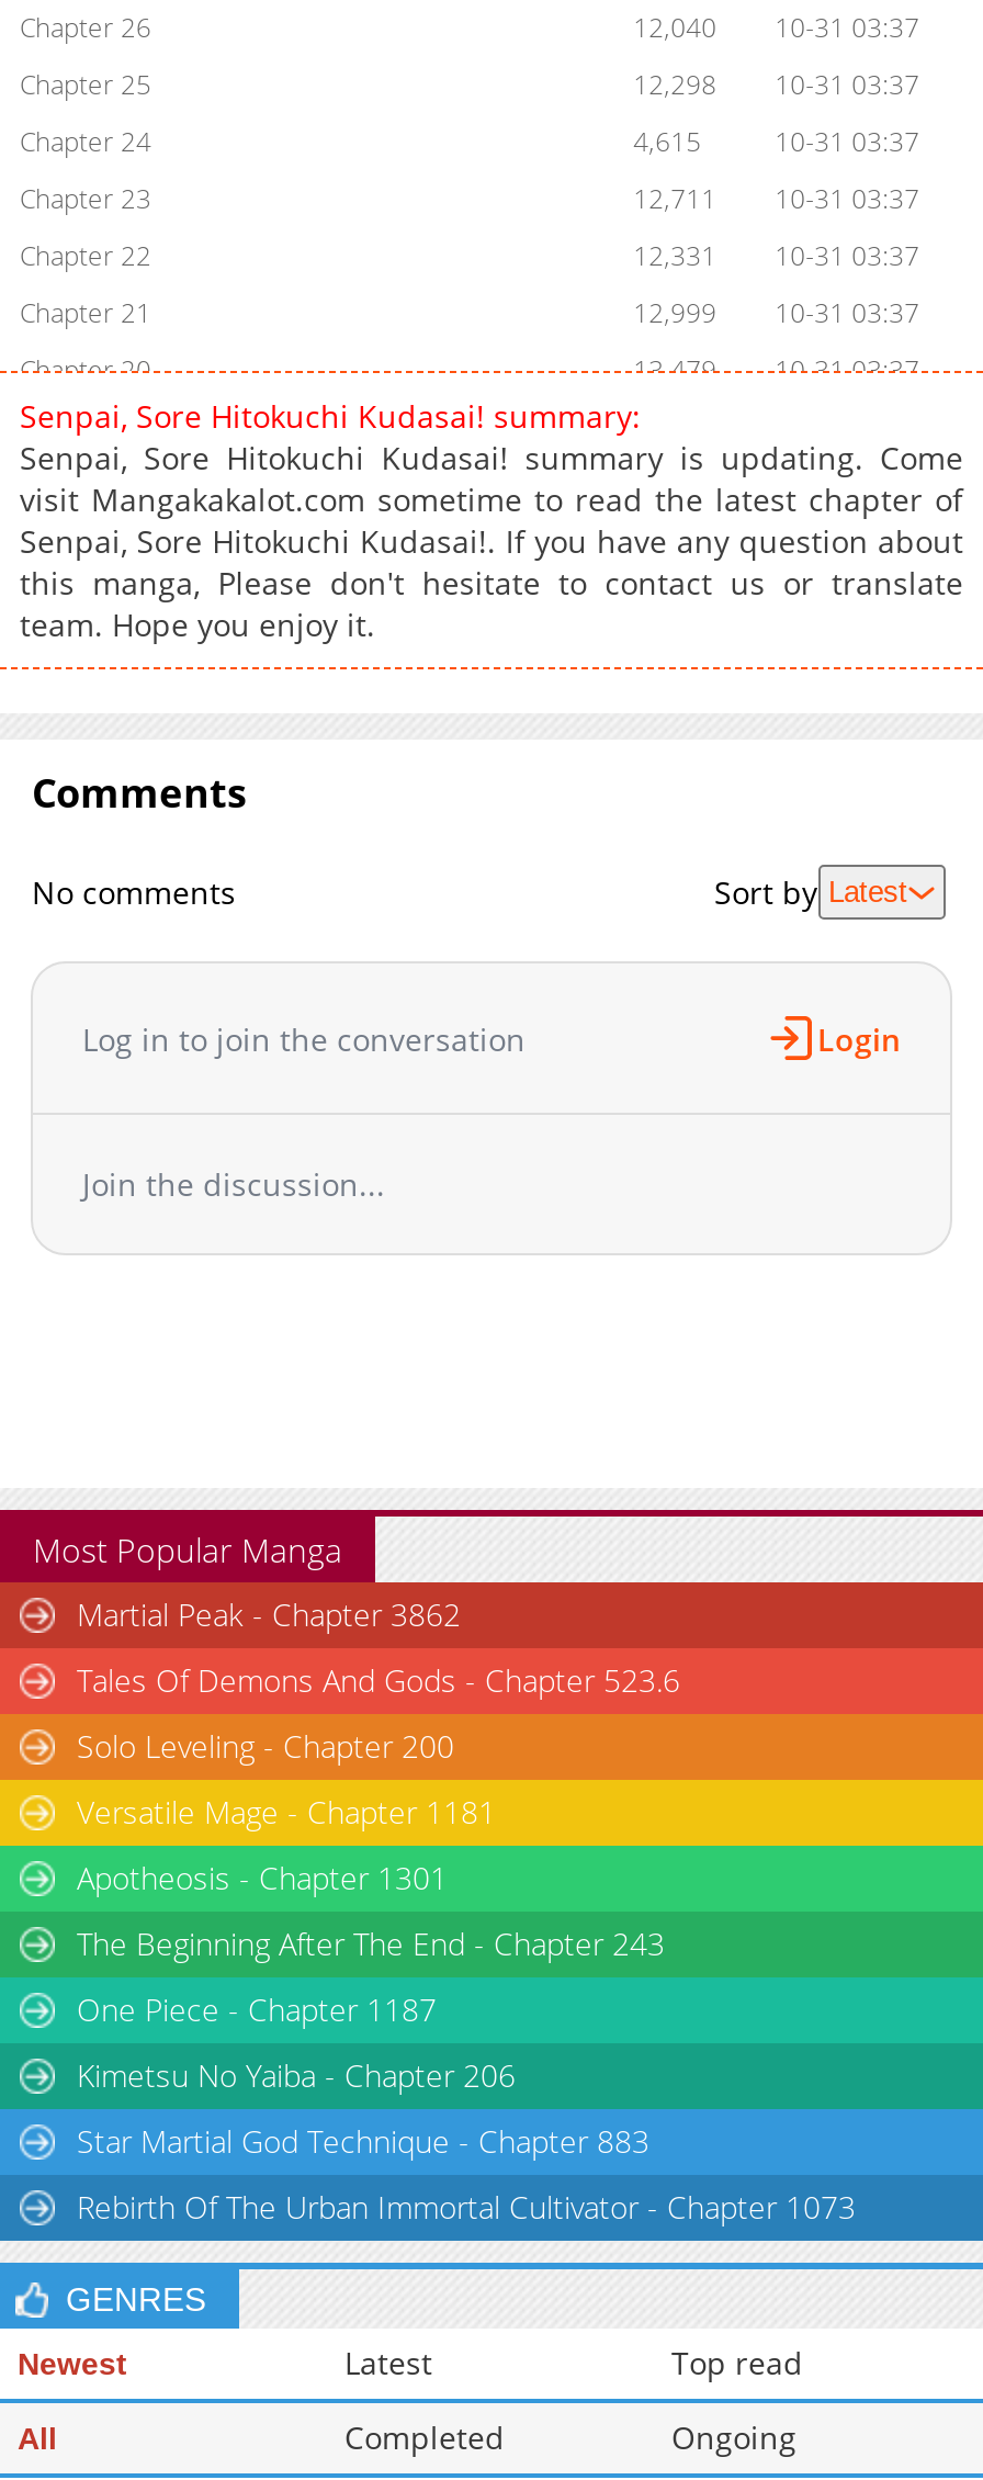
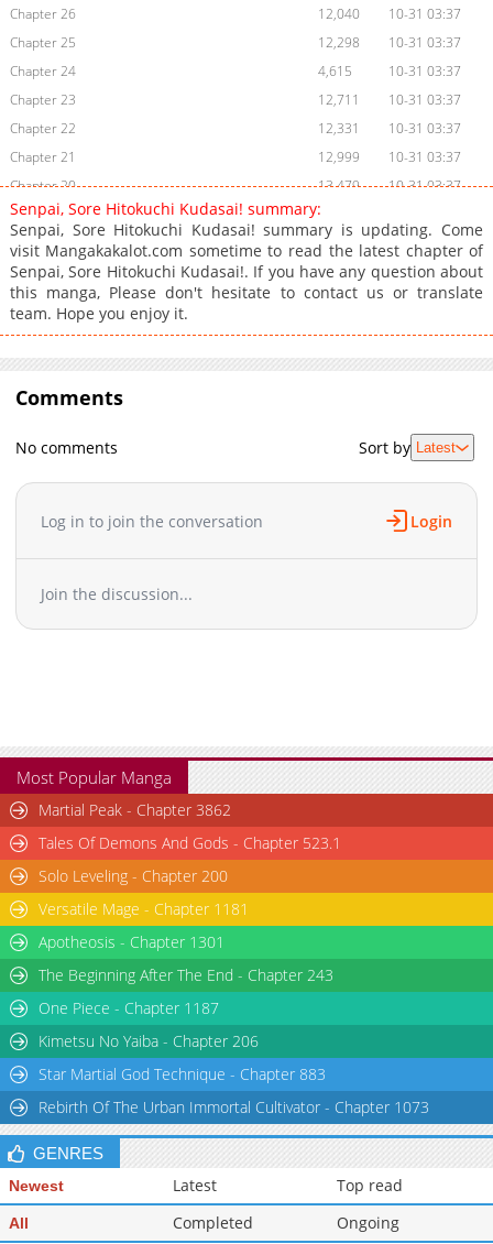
- Tales Of Demons And Gods - Chapter 523.6
+ Tales Of Demons And Gods - Chapter 523.1
